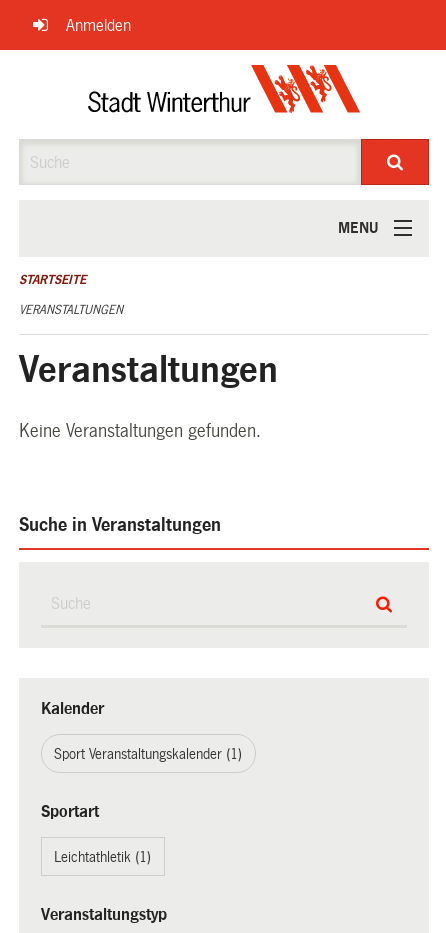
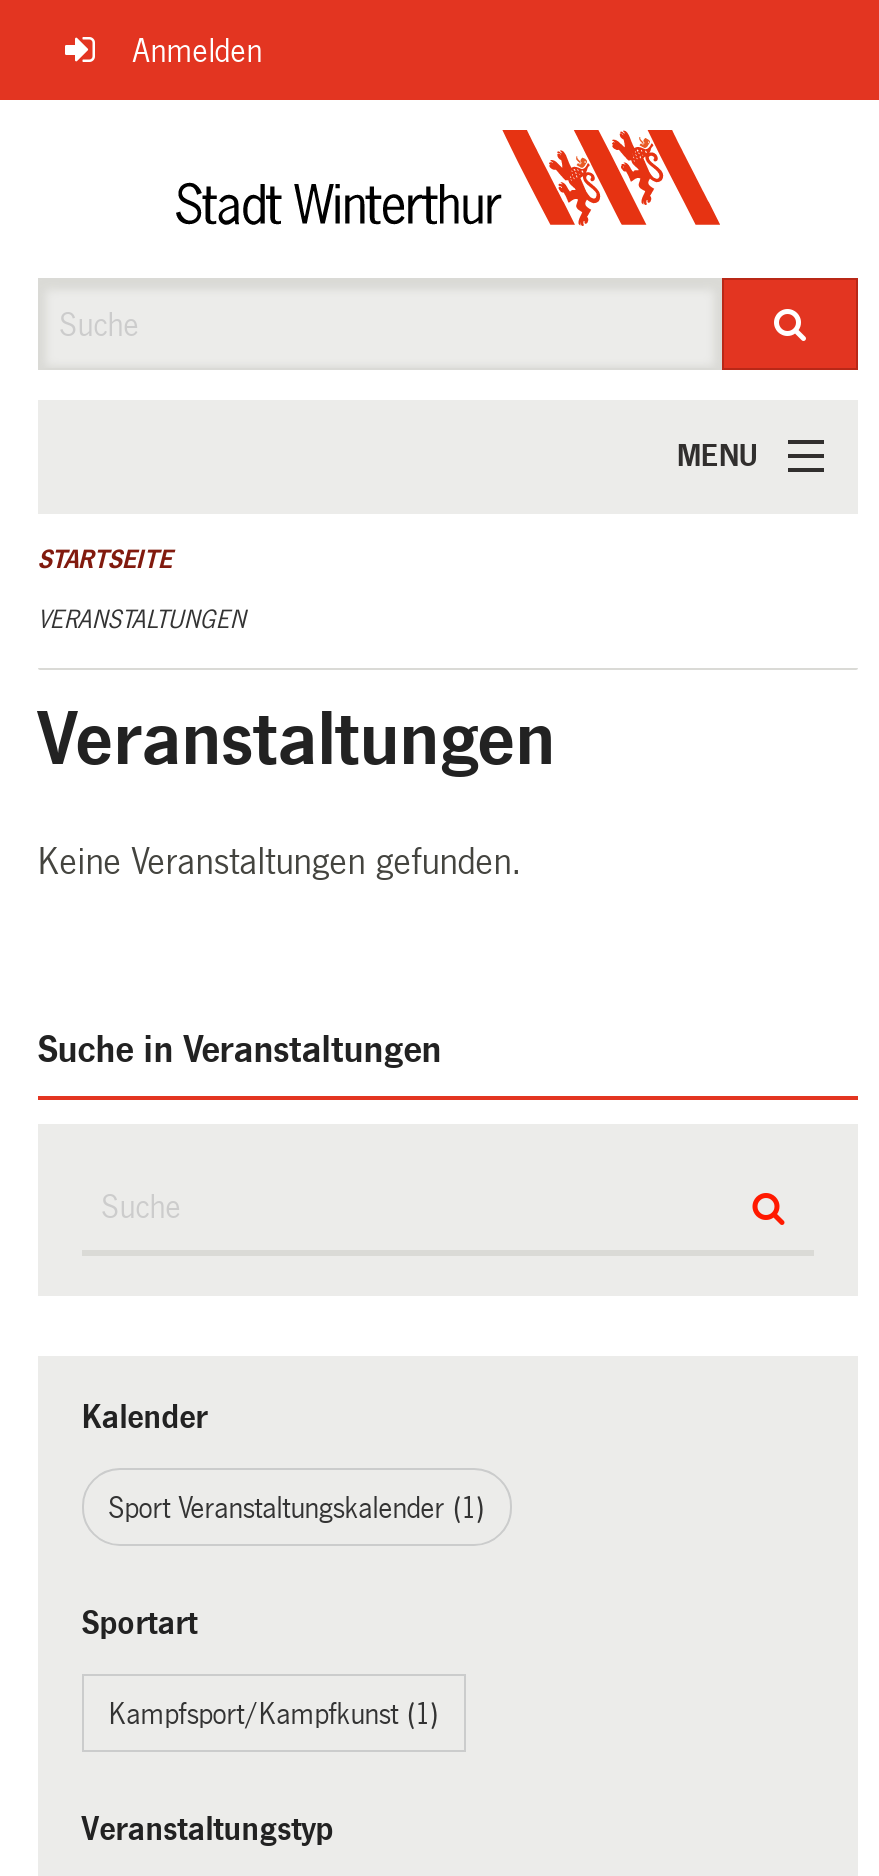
- Leichtathletik (1)
+ Kampfsport/Kampfkunst (1)
